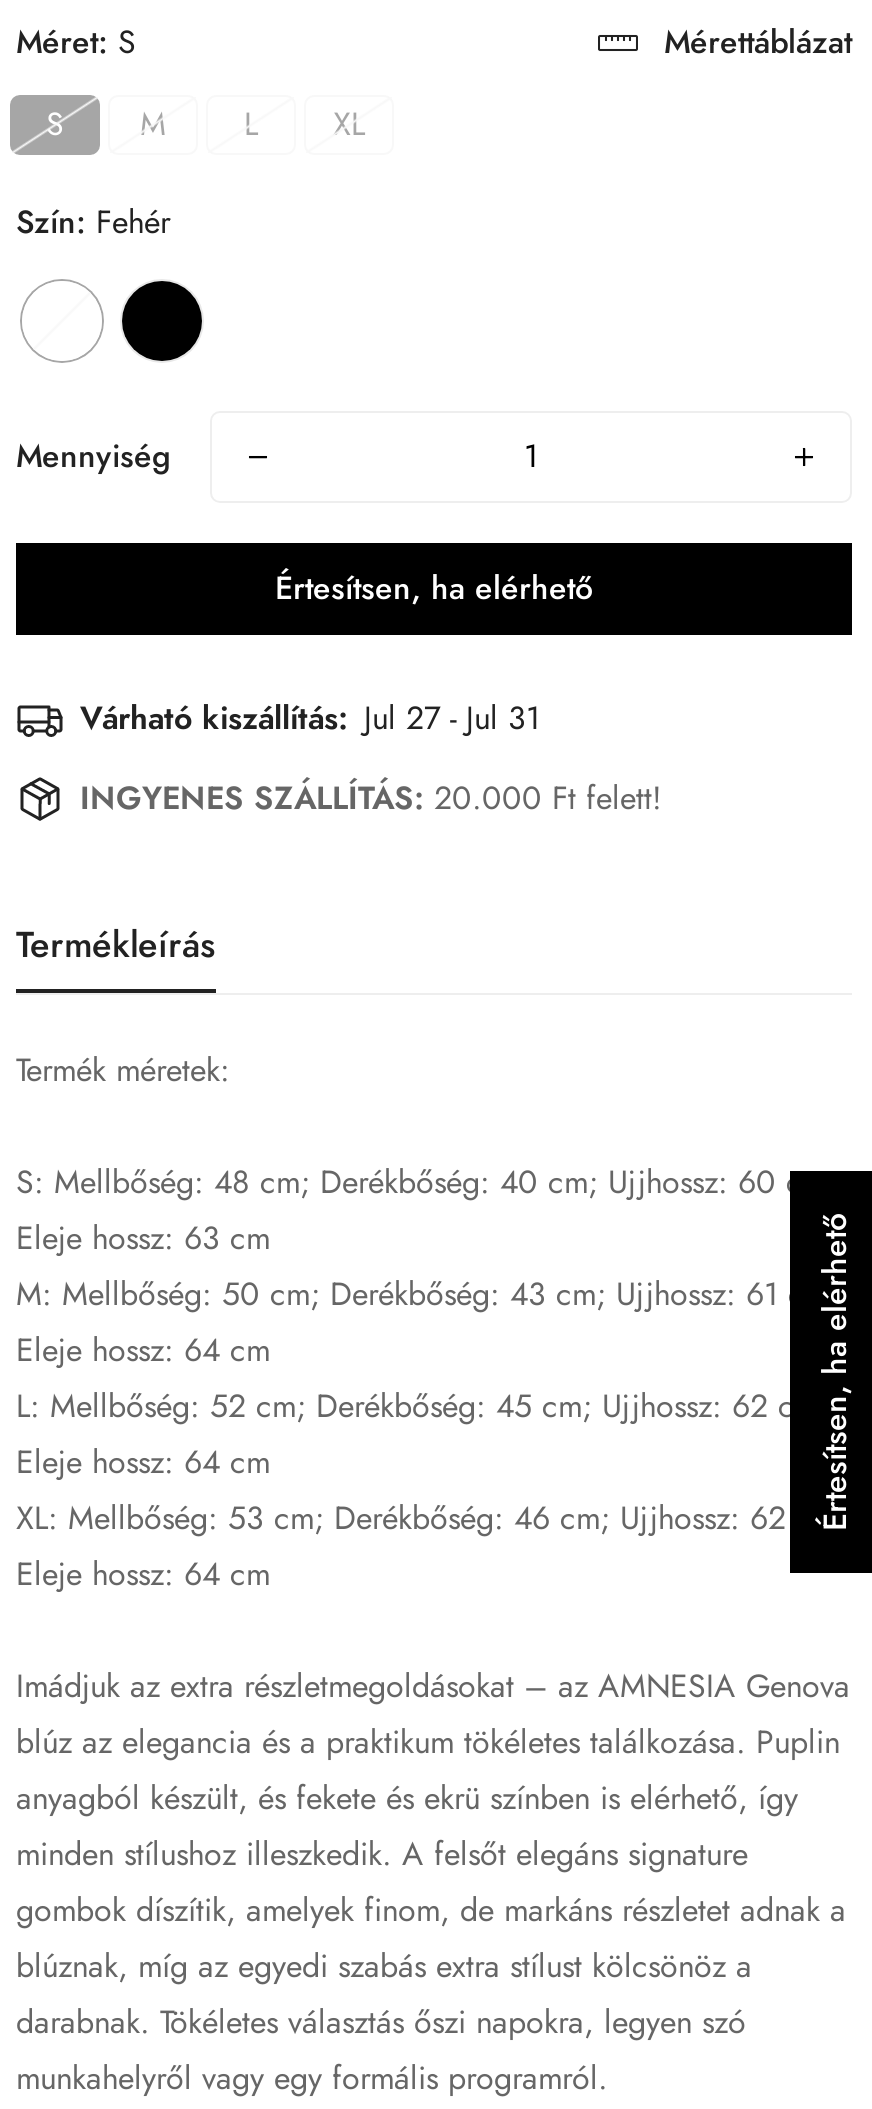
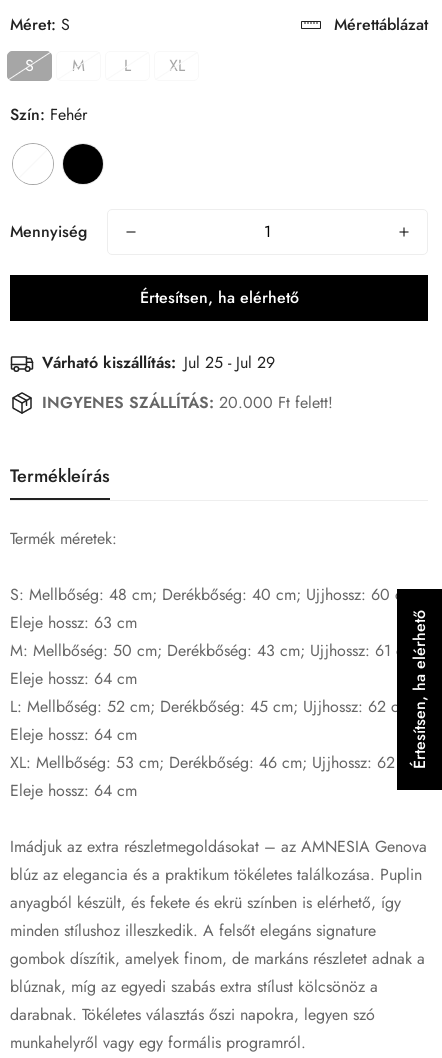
- Várható kiszállítás: Jul 27 - Jul 31
+ Várható kiszállítás: Jul 25 - Jul 29
